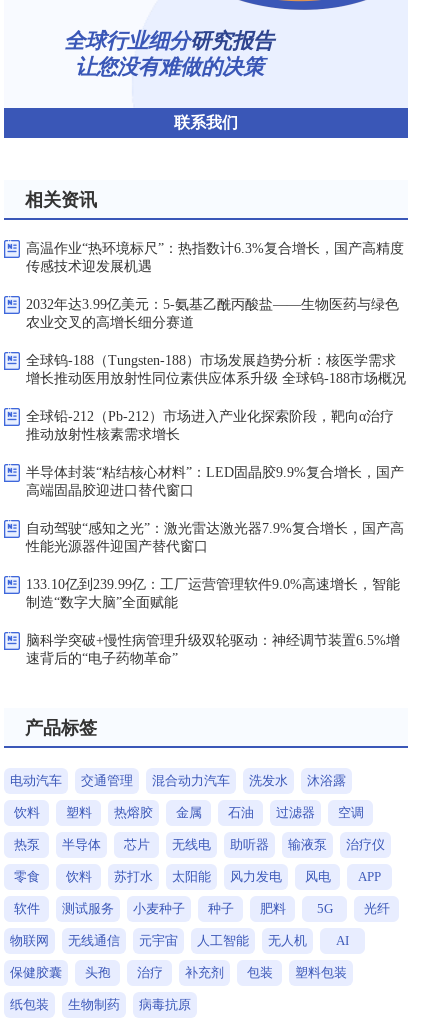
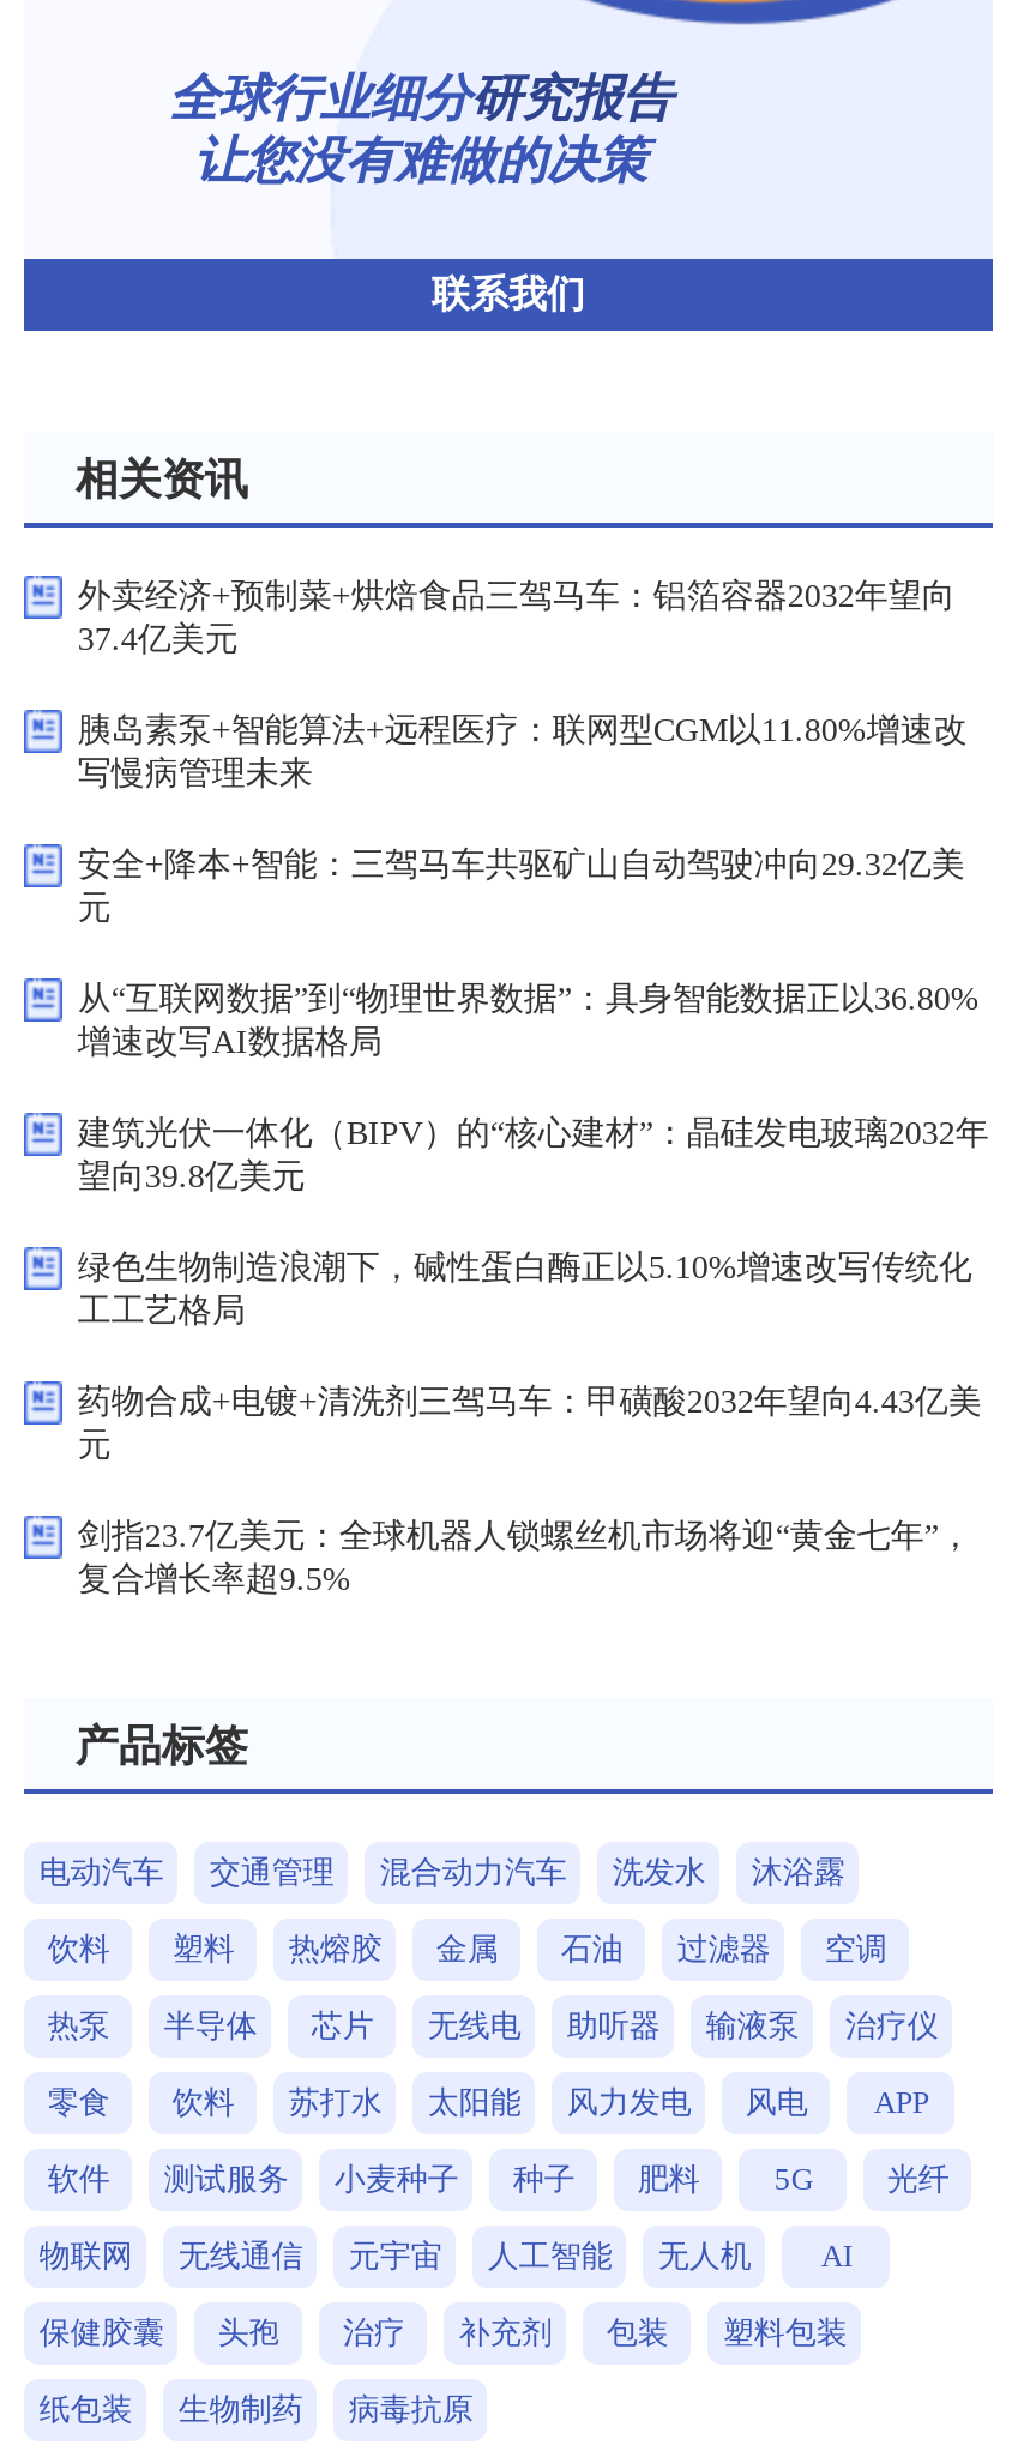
- 高温作业“热环境标尺”：热指数计6.3%复合增长，国产高精度
- 传感技术迎发展机遇
+ 外卖经济+预制菜+烘焙食品三驾马车：铝箔容器2032年望向
+ 37.4亿美元

- 2032年达3.99亿美元：5-氨基乙酰丙酸盐——生物医药与绿色
- 农业交叉的高增长细分赛道
+ 胰岛素泵+智能算法+远程医疗：联网型CGM以11.80%增速改
+ 写慢病管理未来

- 全球钨-188（Tungsten-188）市场发展趋势分析：核医学需求
- 增长推动医用放射性同位素供应体系升级 全球钨-188市场概况
+ 安全+降本+智能：三驾马车共驱矿山自动驾驶冲向29.32亿美
+ 元

- 全球铅-212（Pb-212）市场进入产业化探索阶段，靶向α治疗
- 推动放射性核素需求增长
+ 从“互联网数据”到“物理世界数据”：具身智能数据正以36.80%
+ 增速改写AI数据格局

- 半导体封装“粘结核心材料”：LED固晶胶9.9%复合增长，国产
- 高端固晶胶迎进口替代窗口
+ 建筑光伏一体化（BIPV）的“核心建材”：晶硅发电玻璃2032年
+ 望向39.8亿美元

- 自动驾驶“感知之光”：激光雷达激光器7.9%复合增长，国产高
- 性能光源器件迎国产替代窗口
+ 绿色生物制造浪潮下，碱性蛋白酶正以5.10%增速改写传统化
+ 工工艺格局

- 133.10亿到239.99亿：工厂运营管理软件9.0%高速增长，智能
- 制造“数字大脑”全面赋能
+ 药物合成+电镀+清洗剂三驾马车：甲磺酸2032年望向4.43亿美
+ 元

- 脑科学突破+慢性病管理升级双轮驱动：神经调节装置6.5%增
- 速背后的“电子药物革命”
+ 剑指23.7亿美元：全球机器人锁螺丝机市场将迎“黄金七年”，
+ 复合增长率超9.5%
